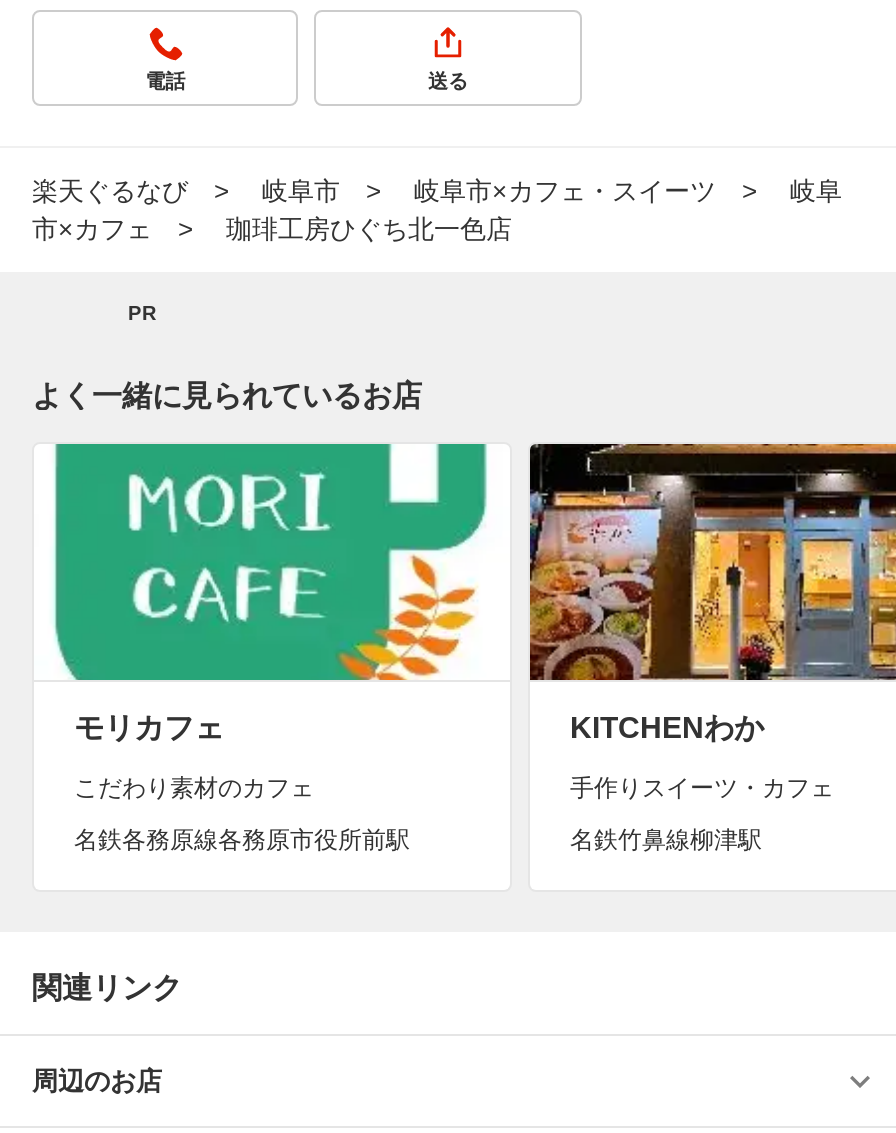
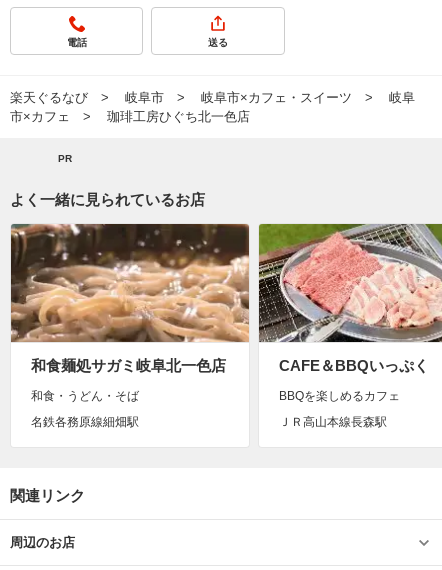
- [image]
- モリカフェ
+ [image]
+ 和食麺処サガミ岐阜北一色店

- [image]
- KITCHENわか
+ [image]
+ CAFE＆BBQいっぷく

- こだわり素材のカフェ
+ 和食・うどん・そば

- 手作りスイーツ・カフェ
+ BBQを楽しめるカフェ

- 名鉄各務原線各務原市役所前駅
+ 名鉄各務原線細畑駅

- 名鉄竹鼻線柳津駅
+ ＪＲ高山本線長森駅
